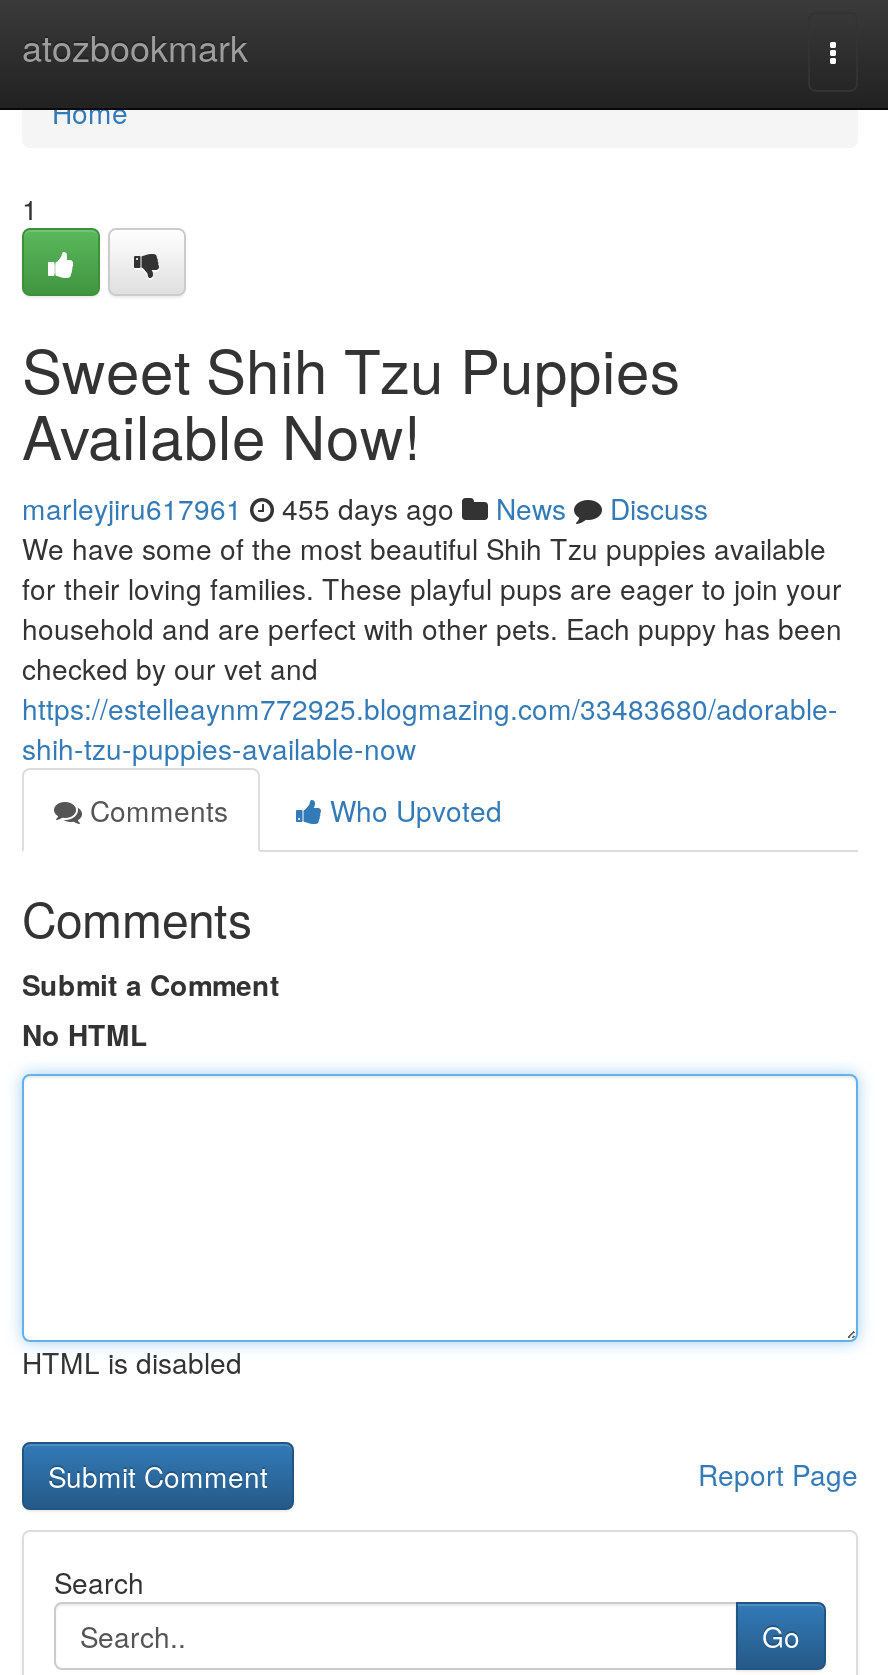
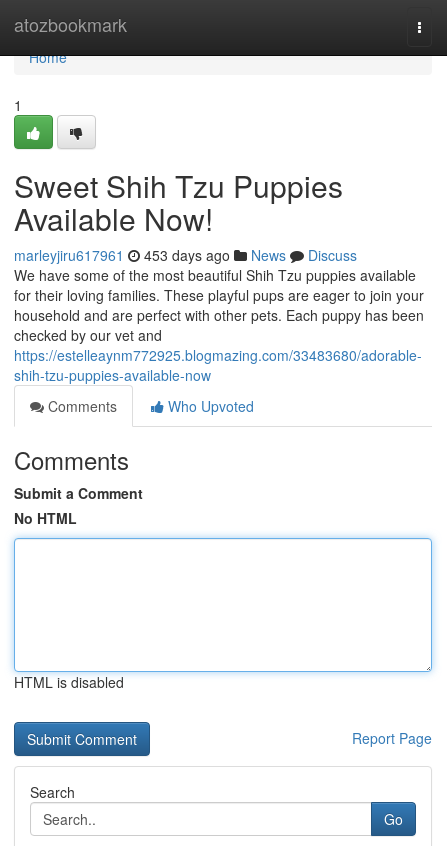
- marleyjiru617961 455 days ago News Discuss
+ marleyjiru617961 453 days ago News Discuss
